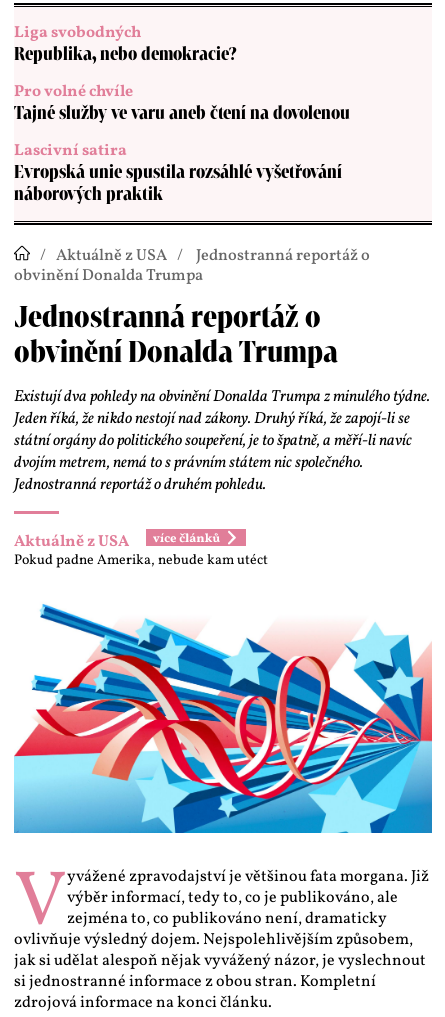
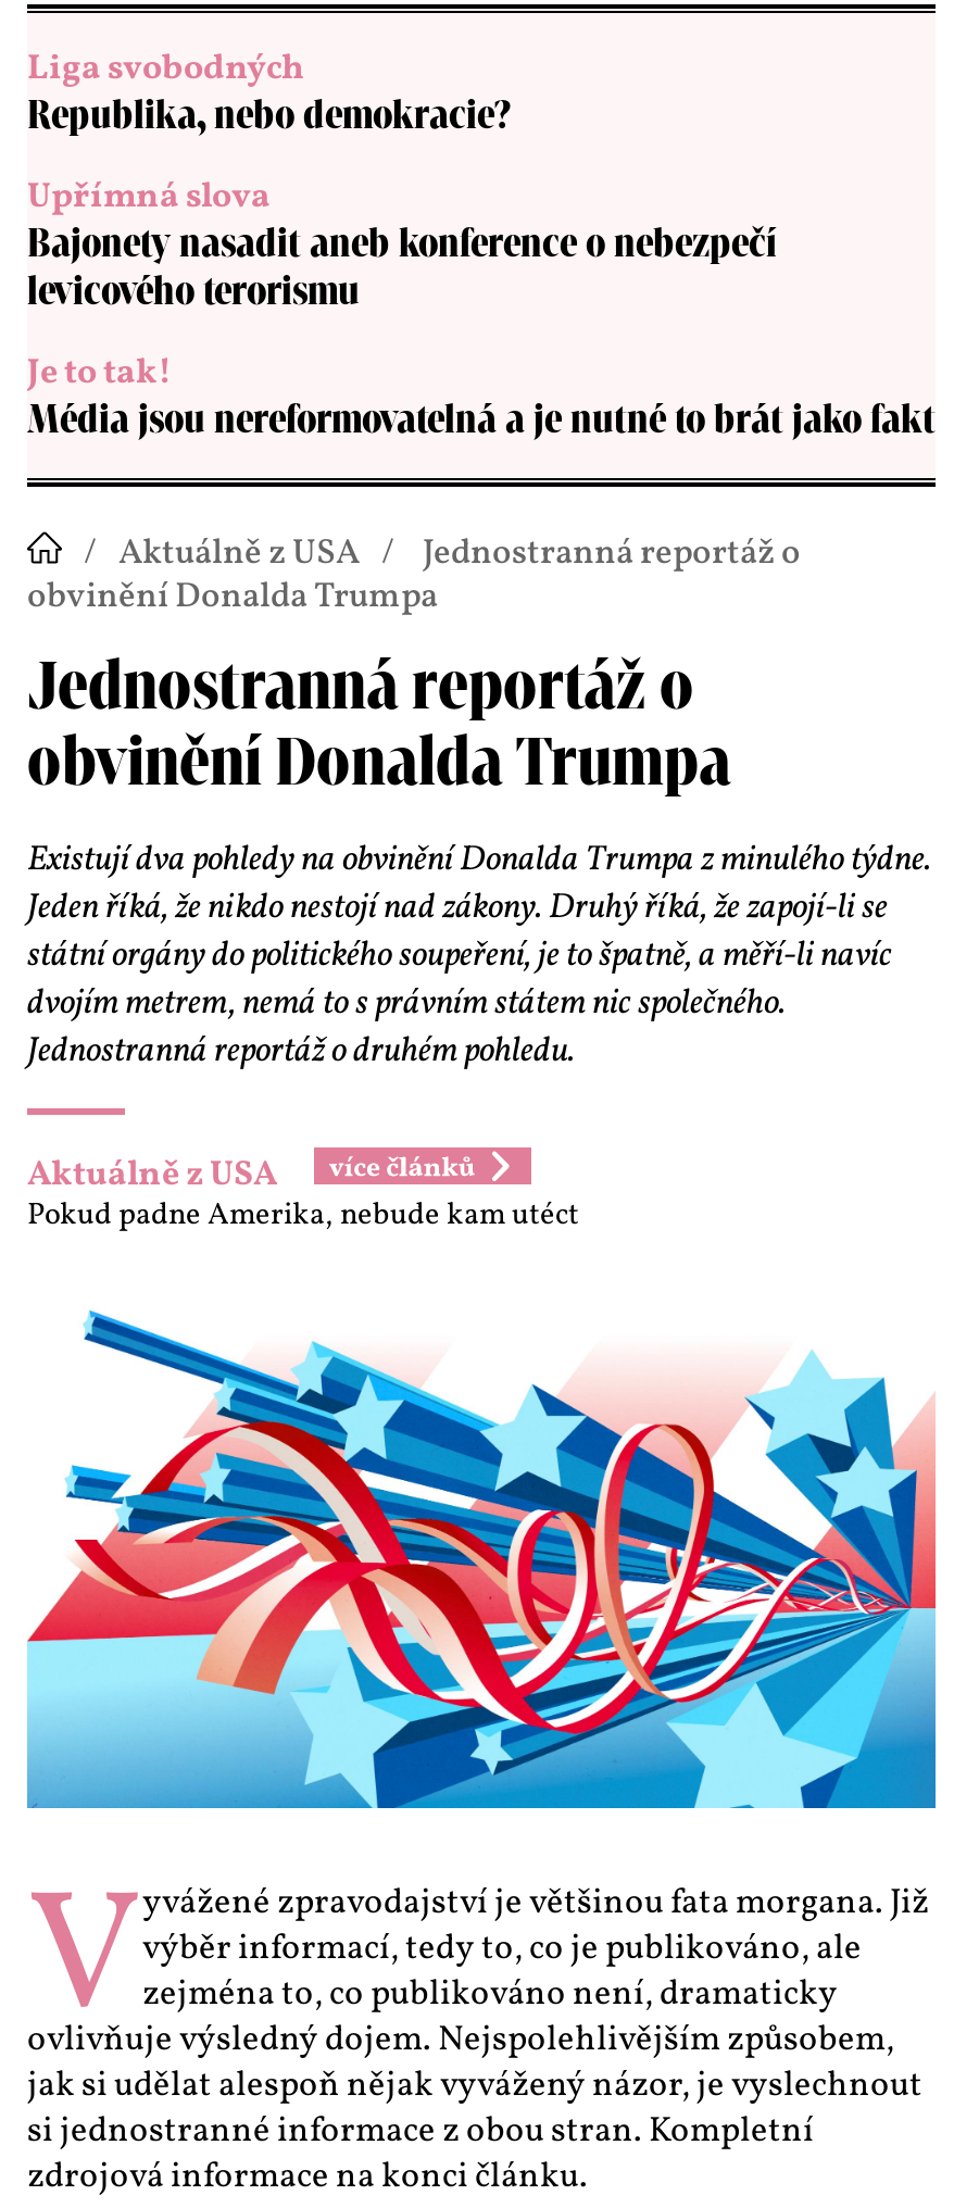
- Pro volné chvíle
- Tajné služby ve varu aneb čtení na dovolenou
+ Upřímná slova
+ Bajonety nasadit aneb konference o nebezpečí
+ levicového terorismu

- Lascivní satira
- Evropská unie spustila rozsáhlé vyšetřování
- náborových praktik
+ Je to tak!
+ Média jsou nereformovatelná a je nutné to brát jako fakt
